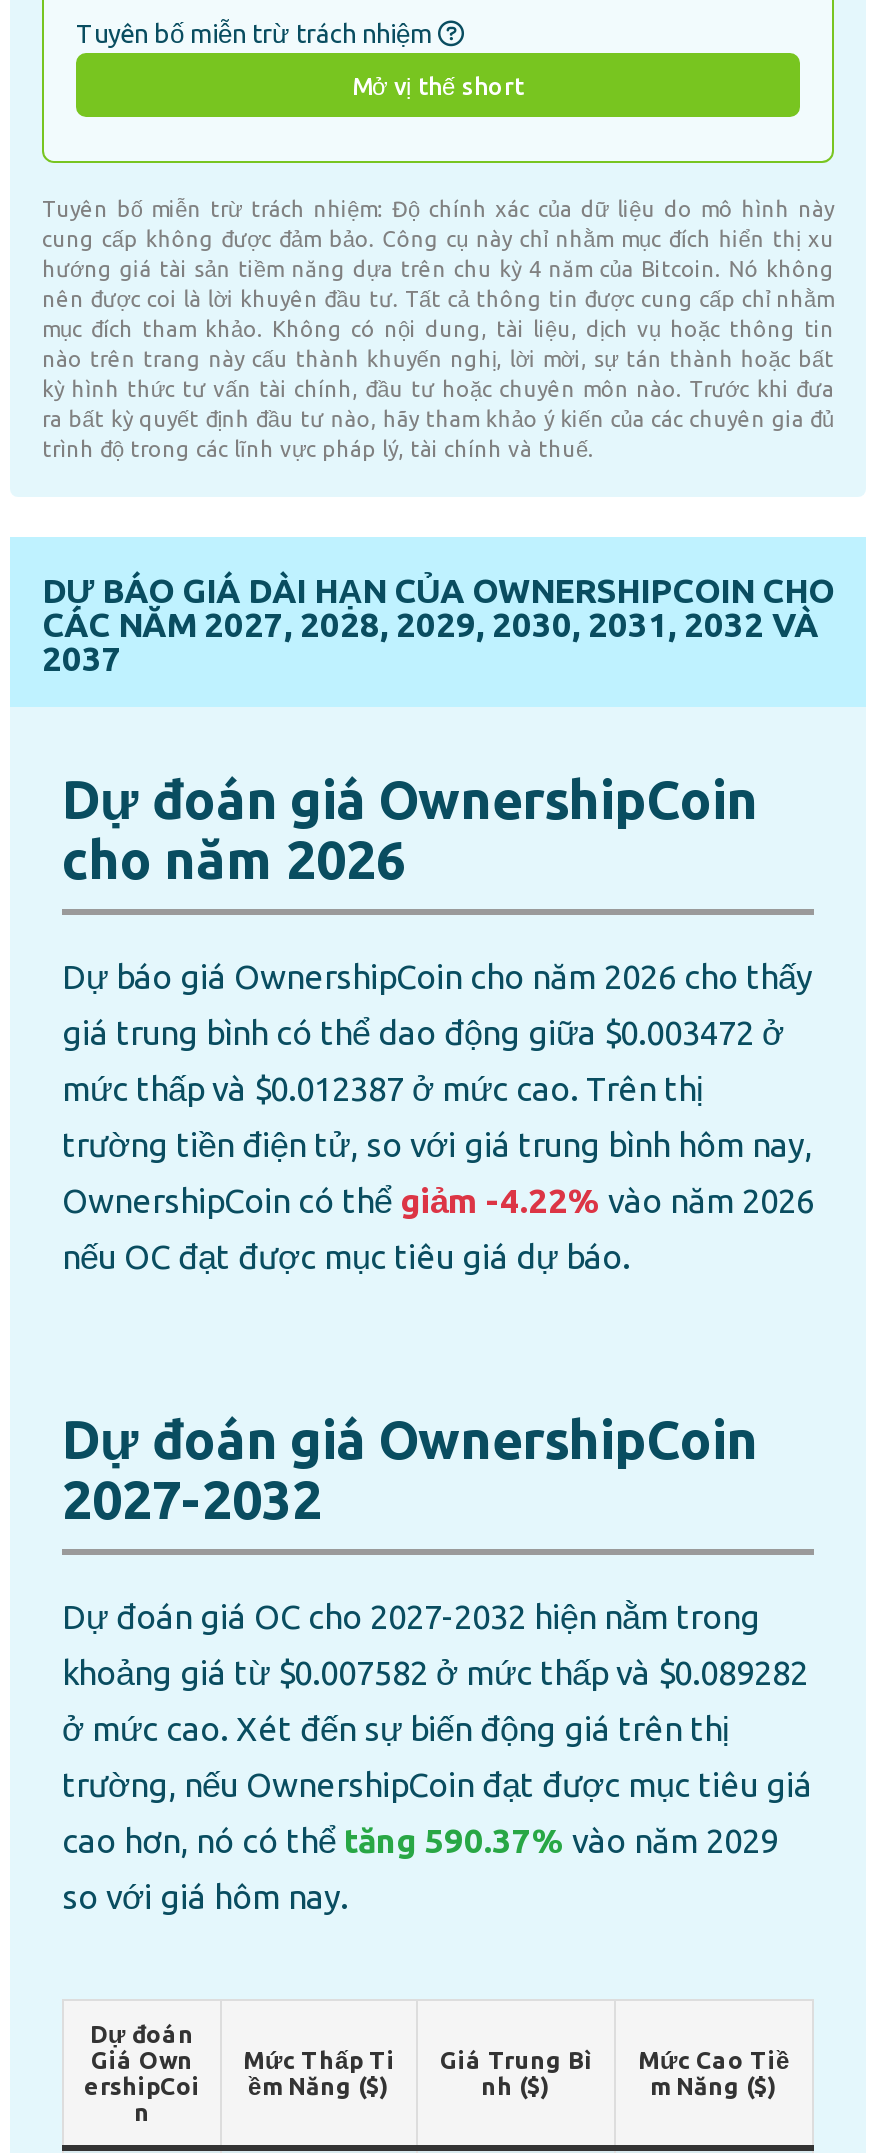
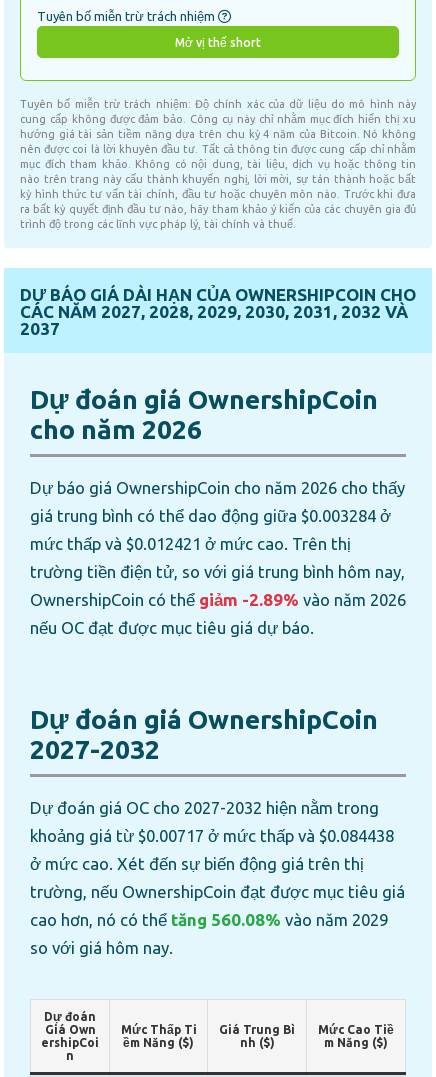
- giá trung bình có thể dao động giữa $0.003472 ở
+ giá trung bình có thể dao động giữa $0.003284 ở

- mức thấp và $0.012387 ở mức cao. Trên thị
+ mức thấp và $0.012421 ở mức cao. Trên thị

- OwnershipCoin có thể giảm -4.22% vào năm 2026
+ OwnershipCoin có thể giảm -2.89% vào năm 2026

- khoảng giá từ $0.007582 ở mức thấp và $0.089282
+ khoảng giá từ $0.00717 ở mức thấp và $0.084438

- cao hơn, nó có thể tăng 590.37% vào năm 2029
+ cao hơn, nó có thể tăng 560.08% vào năm 2029
